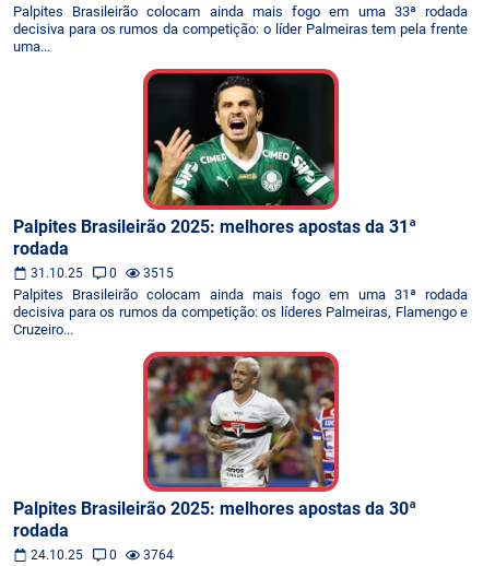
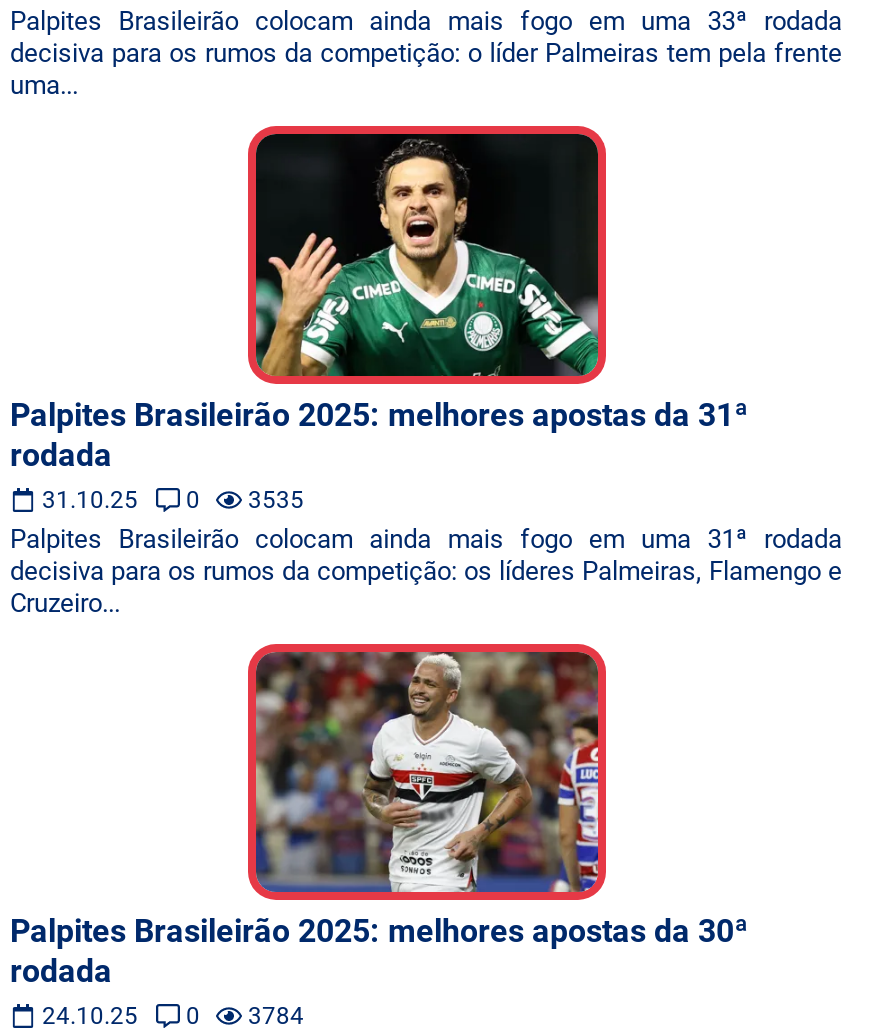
- 31.10.25 0 3515
+ 31.10.25 0 3535

- 24.10.25 0 3764
+ 24.10.25 0 3784
